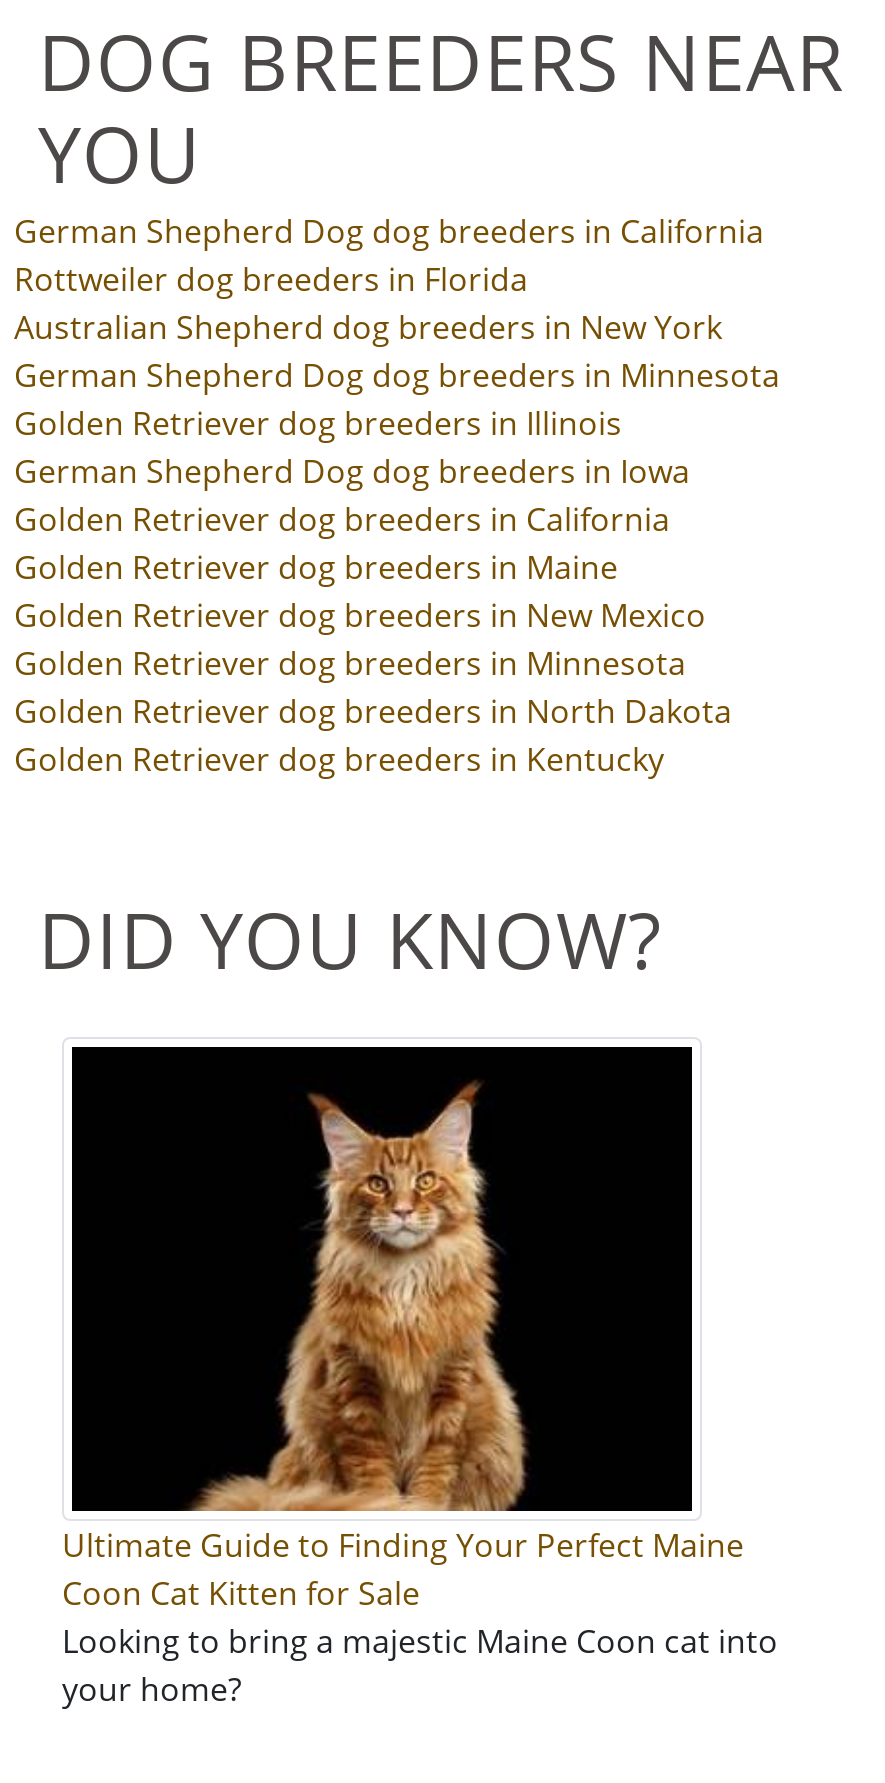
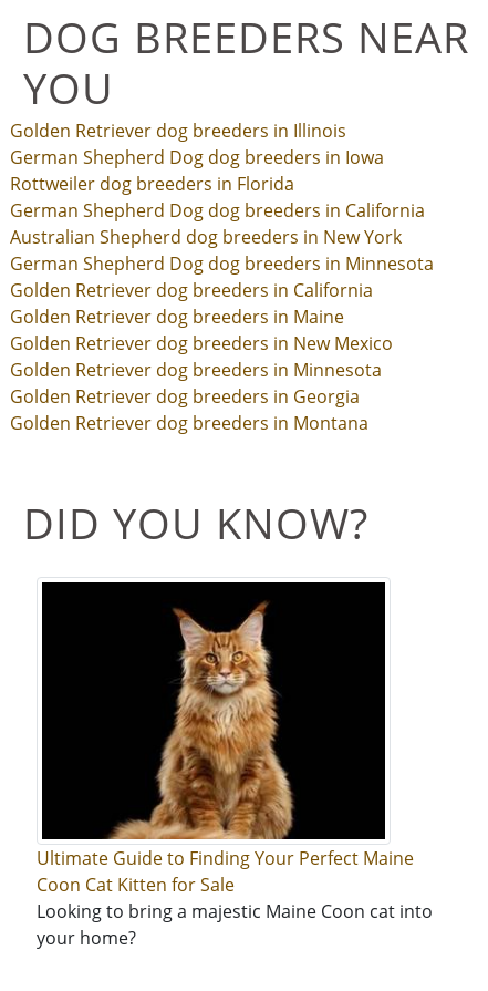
moved down: Rottweiler dog breeders in Florida | German Shepherd Dog dog breeders in California | Australian Shepherd dog breeders in New York | German Shepherd Dog dog breeders in Minnesota

moved up: Golden Retriever dog breeders in Illinois | German Shepherd Dog dog breeders in Iowa

- Golden Retriever dog breeders in North Dakota
- Golden Retriever dog breeders in Kentucky
+ Golden Retriever dog breeders in Georgia
+ Golden Retriever dog breeders in Montana
